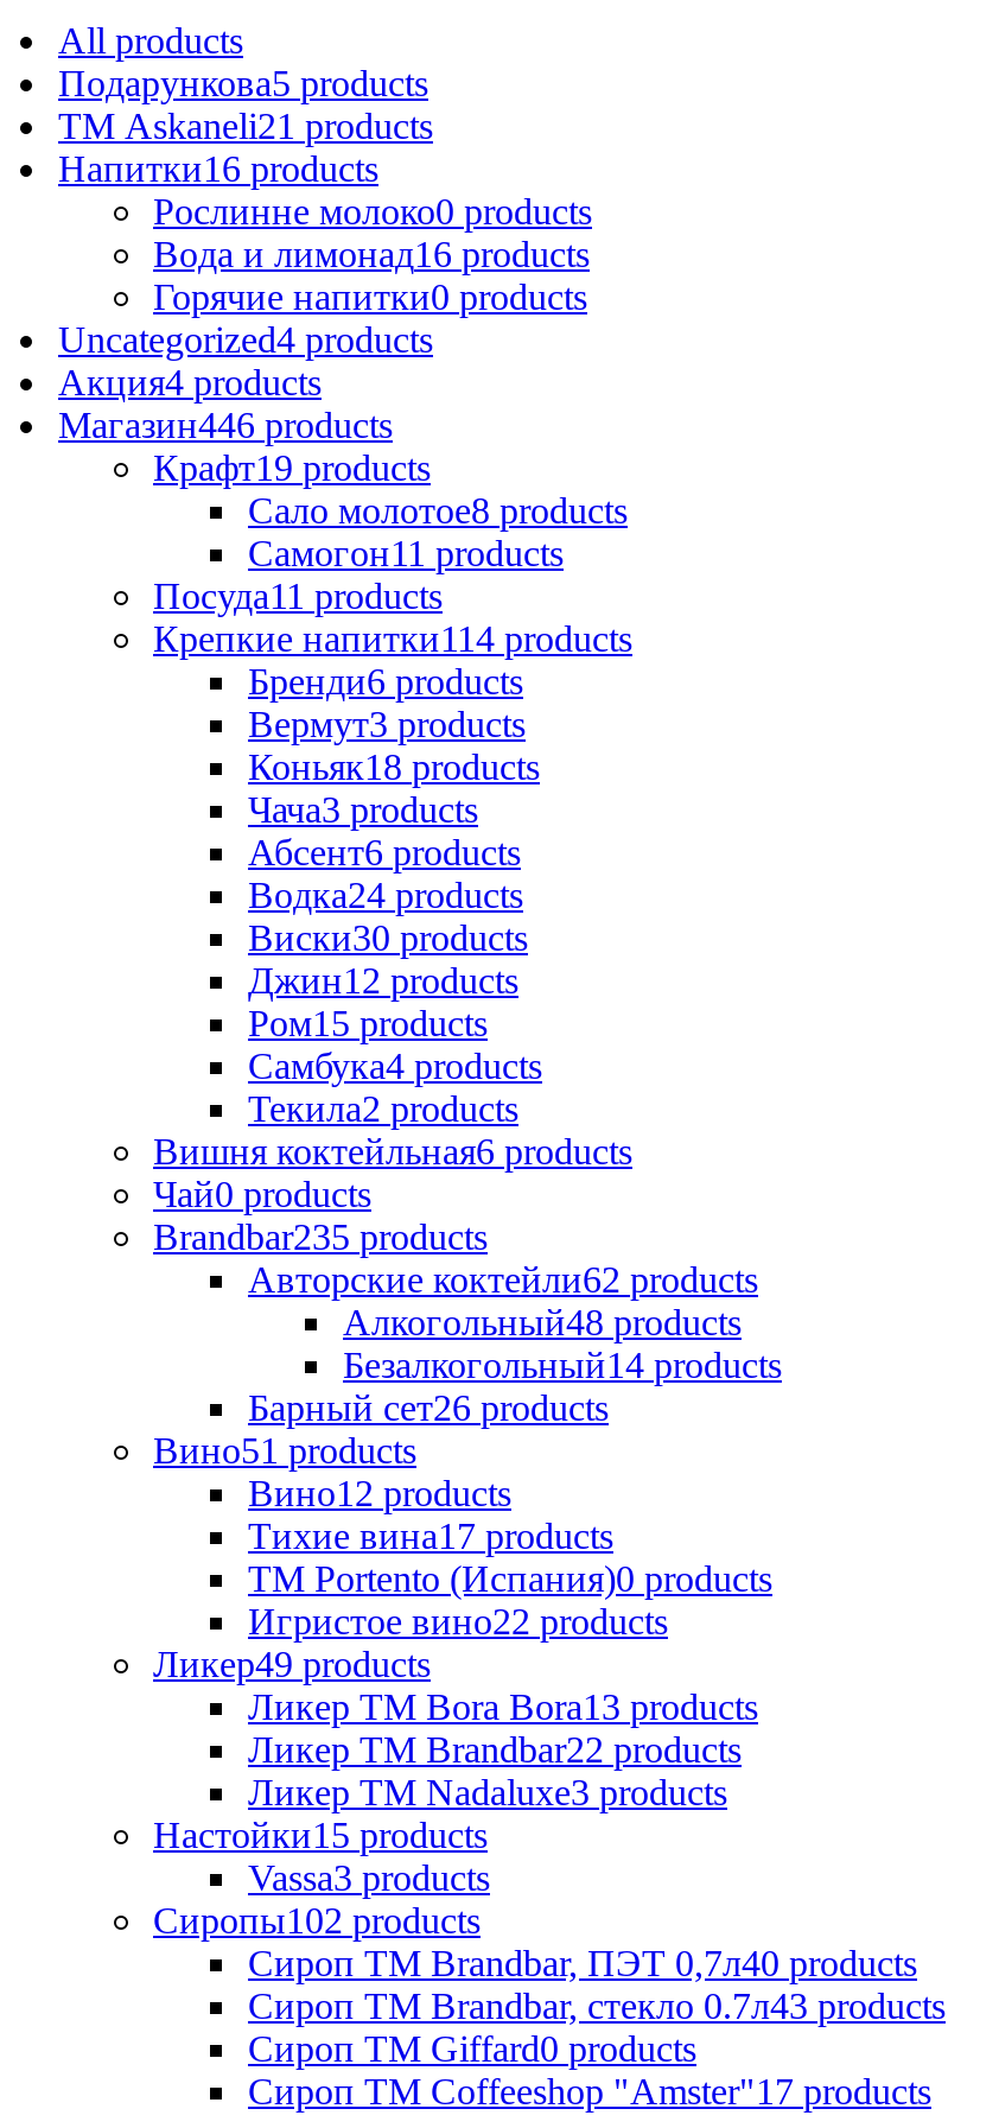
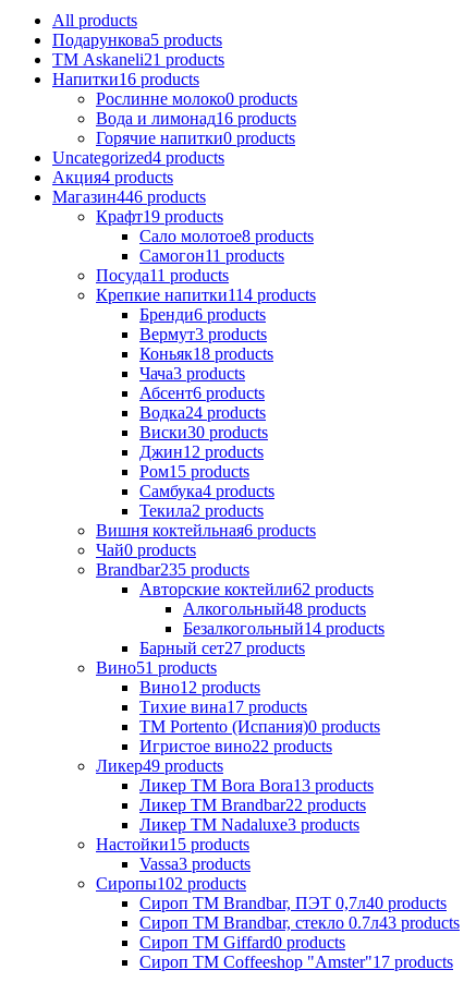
- Барный сет26 products
+ Барный сет27 products
